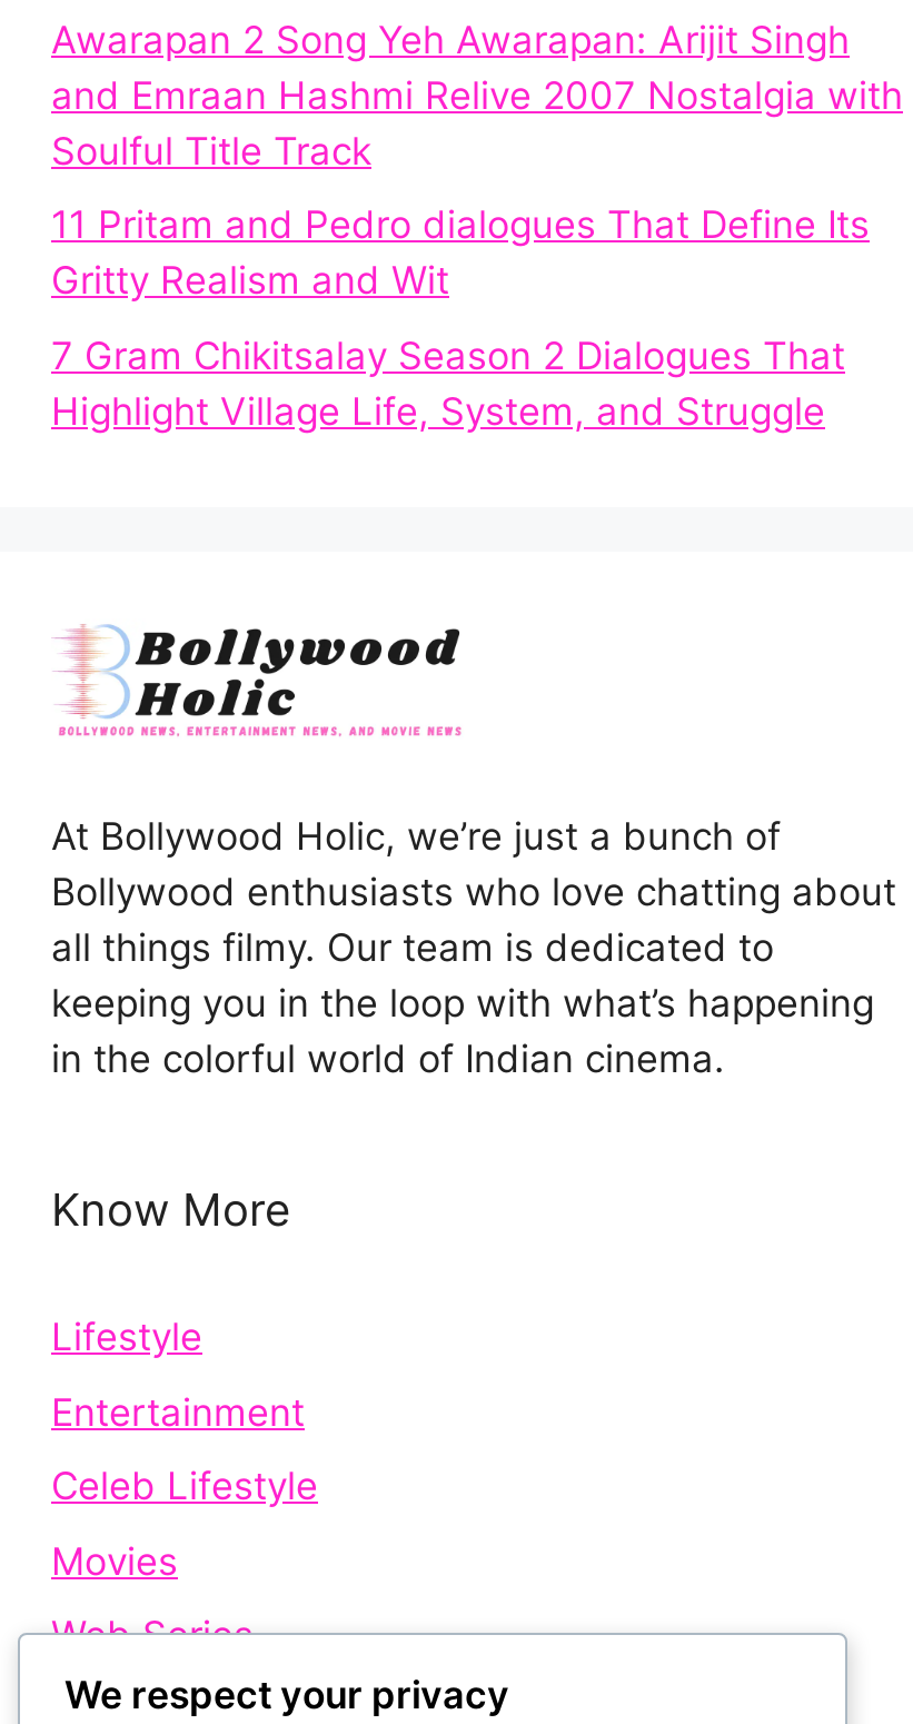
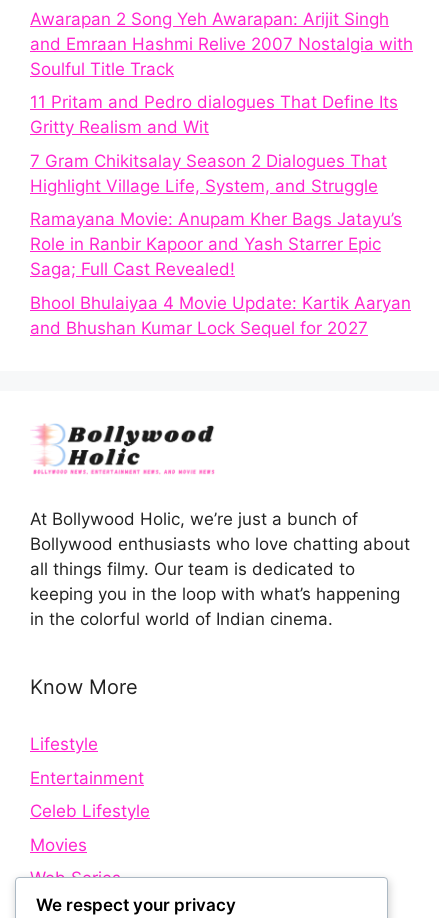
+ Ramayana Movie: Anupam Kher Bags Jatayu’s
+ Role in Ranbir Kapoor and Yash Starrer Epic
+ Saga; Full Cast Revealed!
+ Bhool Bhulaiyaa 4 Movie Update: Kartik Aaryan
+ and Bhushan Kumar Lock Sequel for 2027
